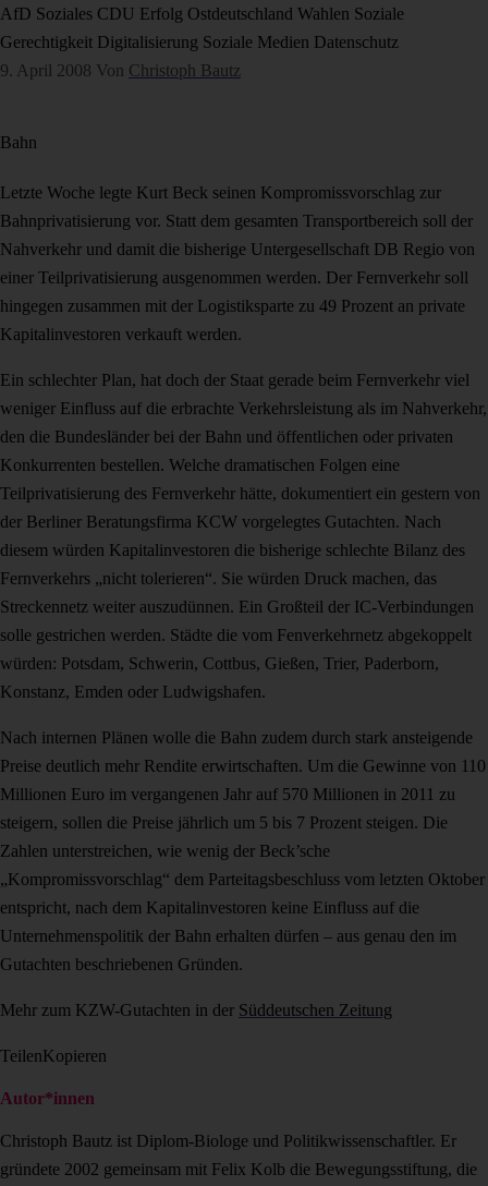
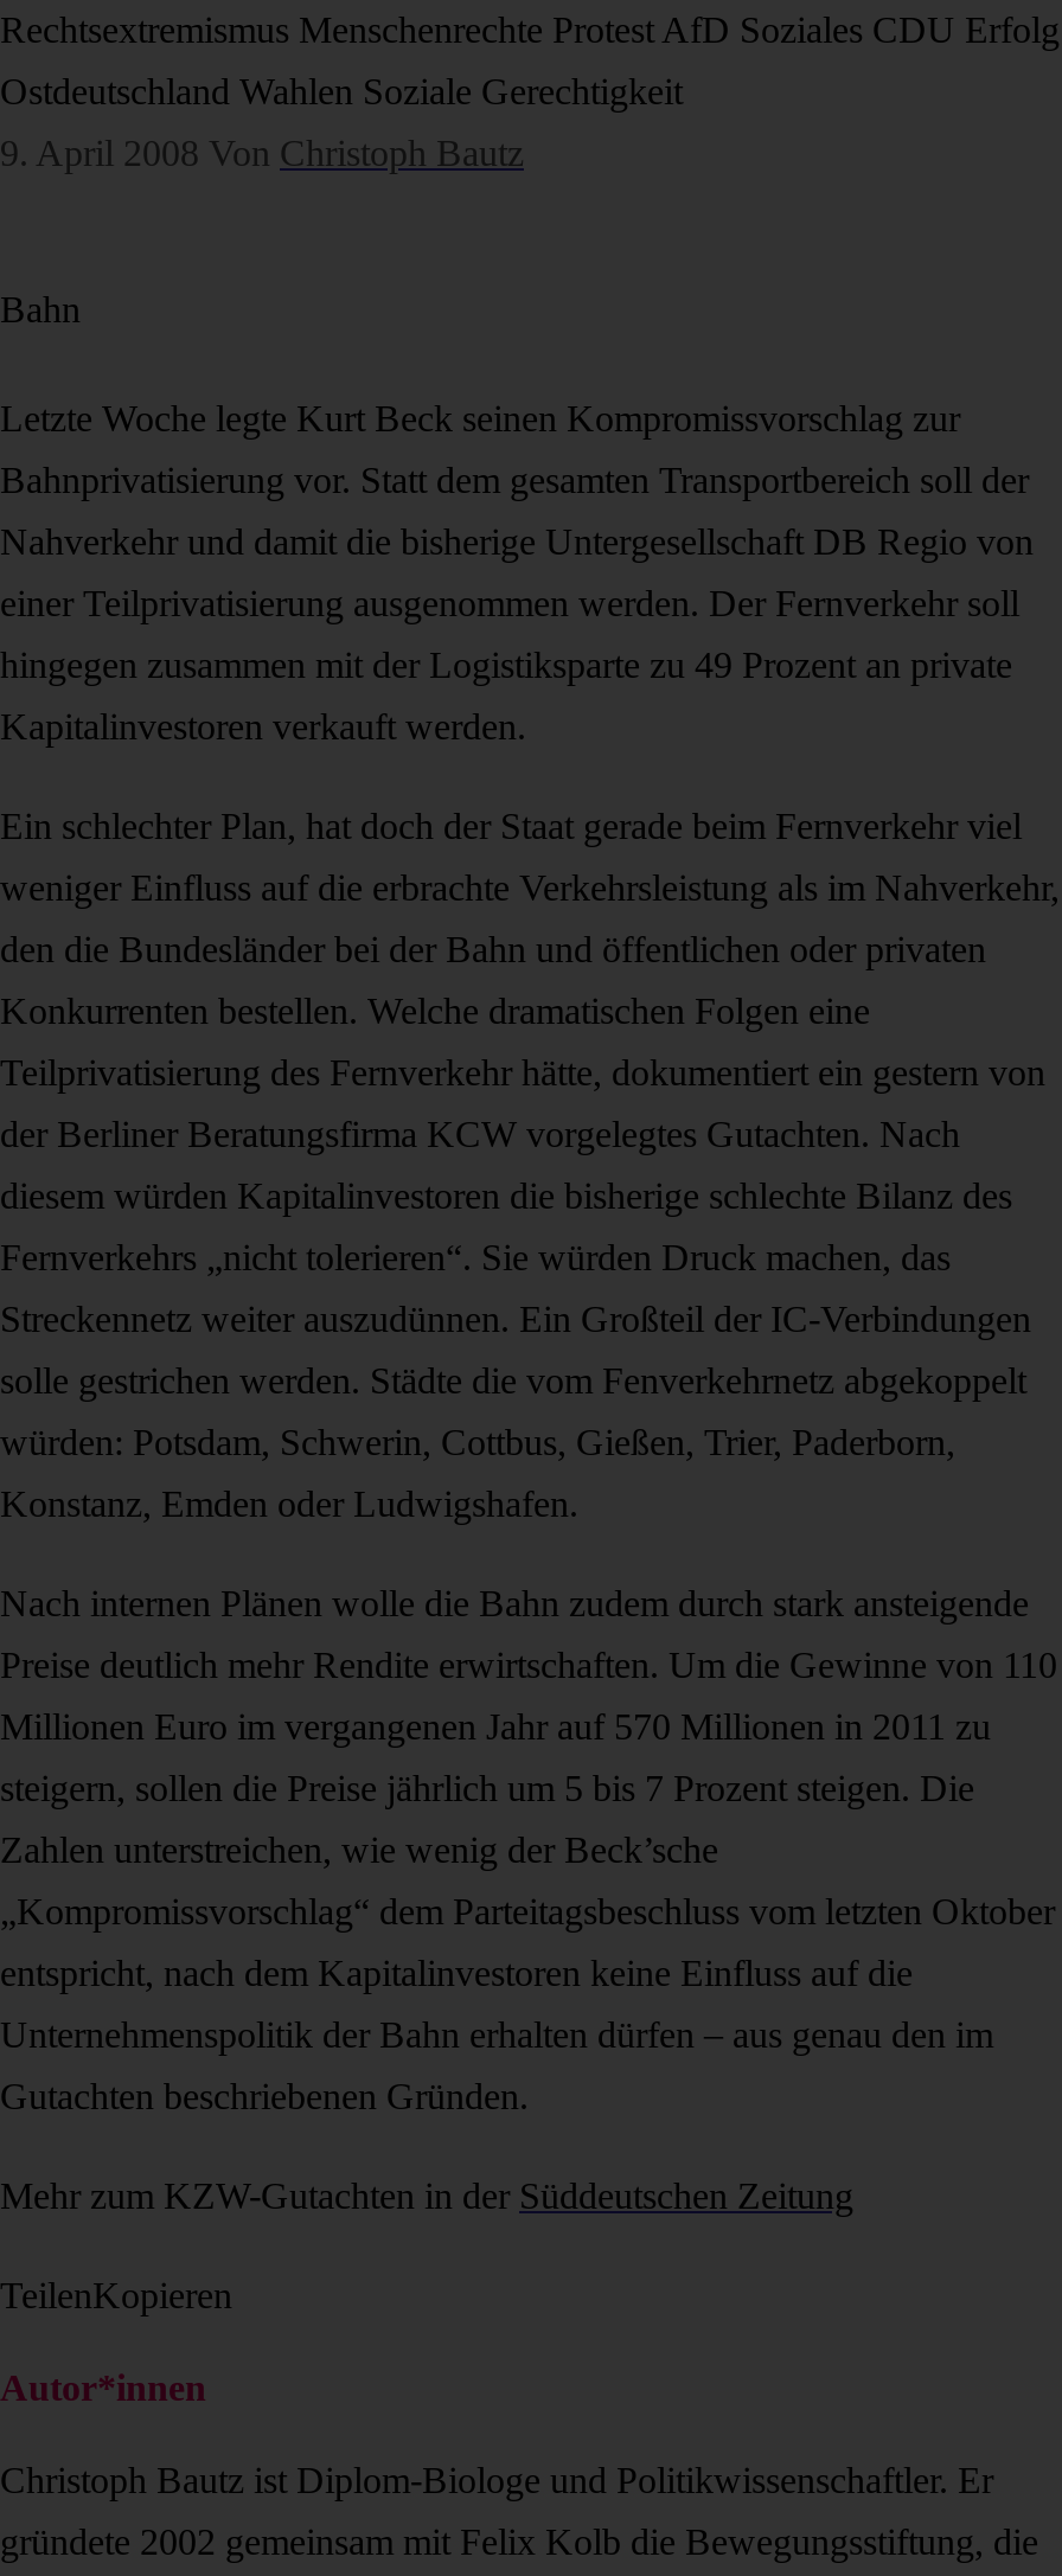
- AfD Soziales CDU Erfolg Ostdeutschland Wahlen Soziale
+ Rechtsextremismus Menschenrechte Protest AfD Soziales CDU Erfolg

- Gerechtigkeit Digitalisierung Soziale Medien Datenschutz
+ Ostdeutschland Wahlen Soziale Gerechtigkeit
